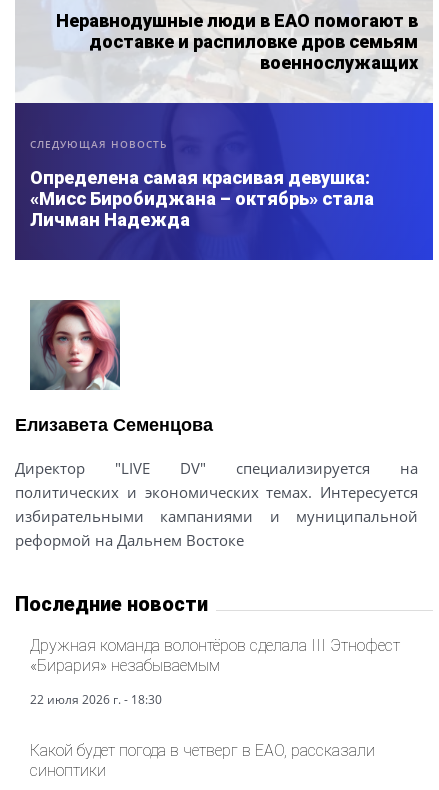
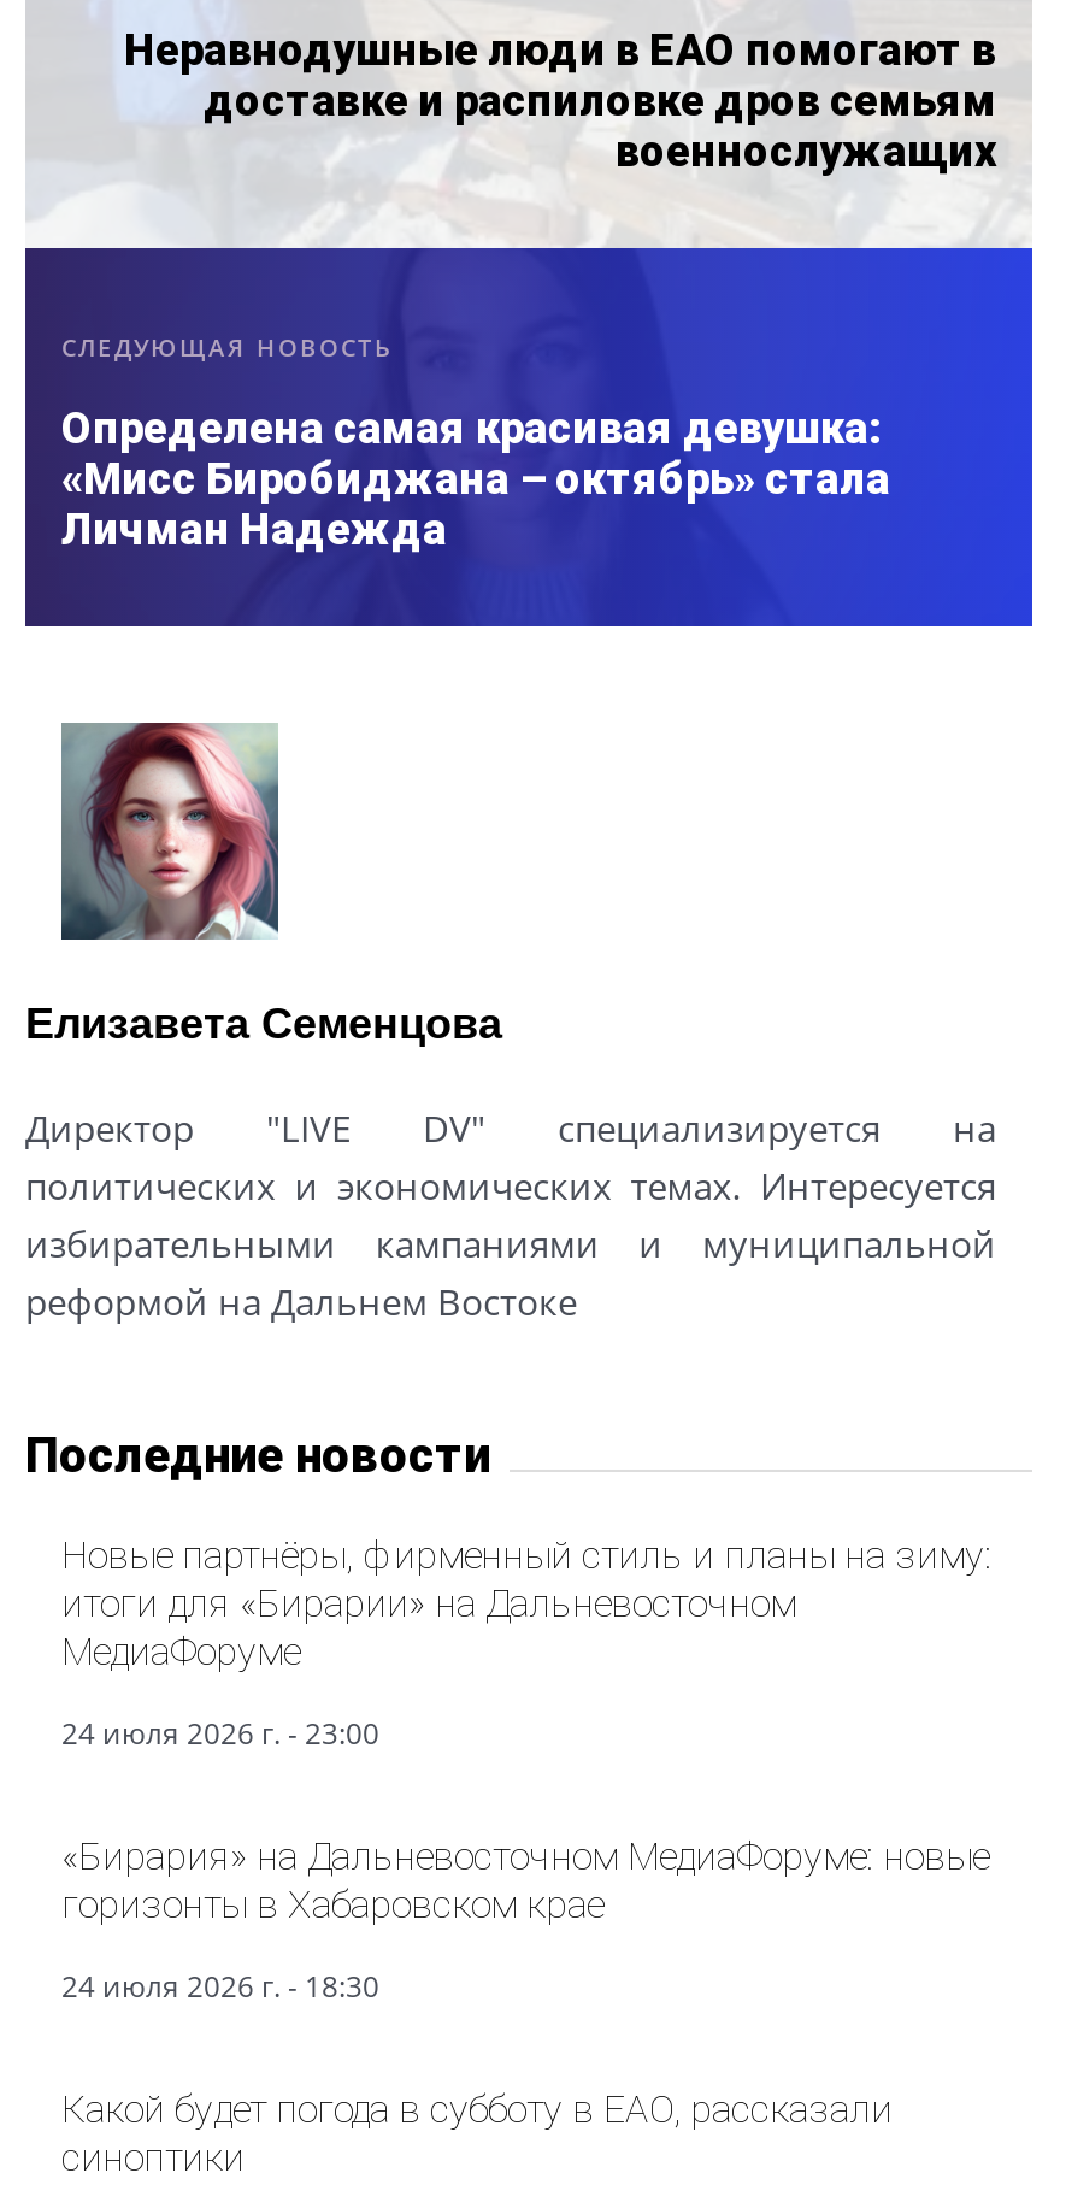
- Дружная команда волонтёров сделала III Этнофест
- «Бирария» незабываемым
- 22 июля 2026 г. - 18:30
- Какой будет погода в четверг в ЕАО, рассказали
+ Новые партнёры, фирменный стиль и планы на зиму:
+ итоги для «Бирарии» на Дальневосточном
+ МедиаФоруме
+ 24 июля 2026 г. - 23:00
+ «Бирария» на Дальневосточном МедиаФоруме: новые
+ горизонты в Хабаровском крае
+ 24 июля 2026 г. - 18:30
+ Какой будет погода в субботу в ЕАО, рассказали
